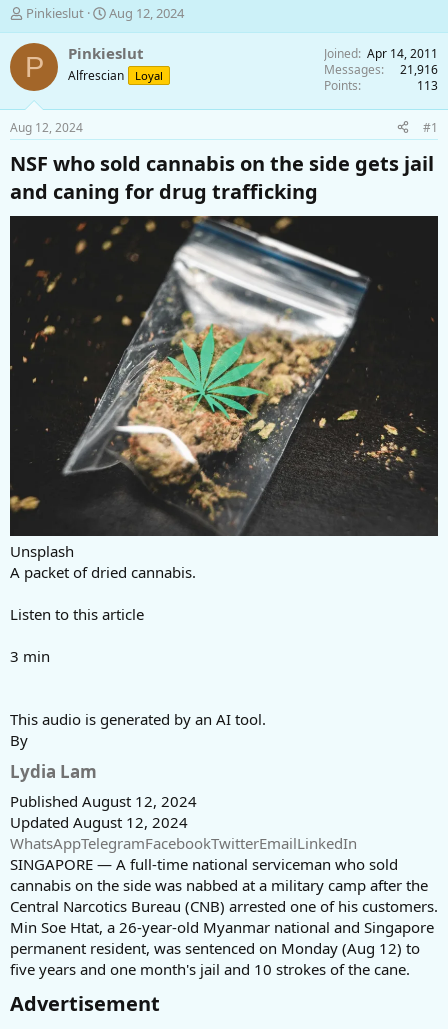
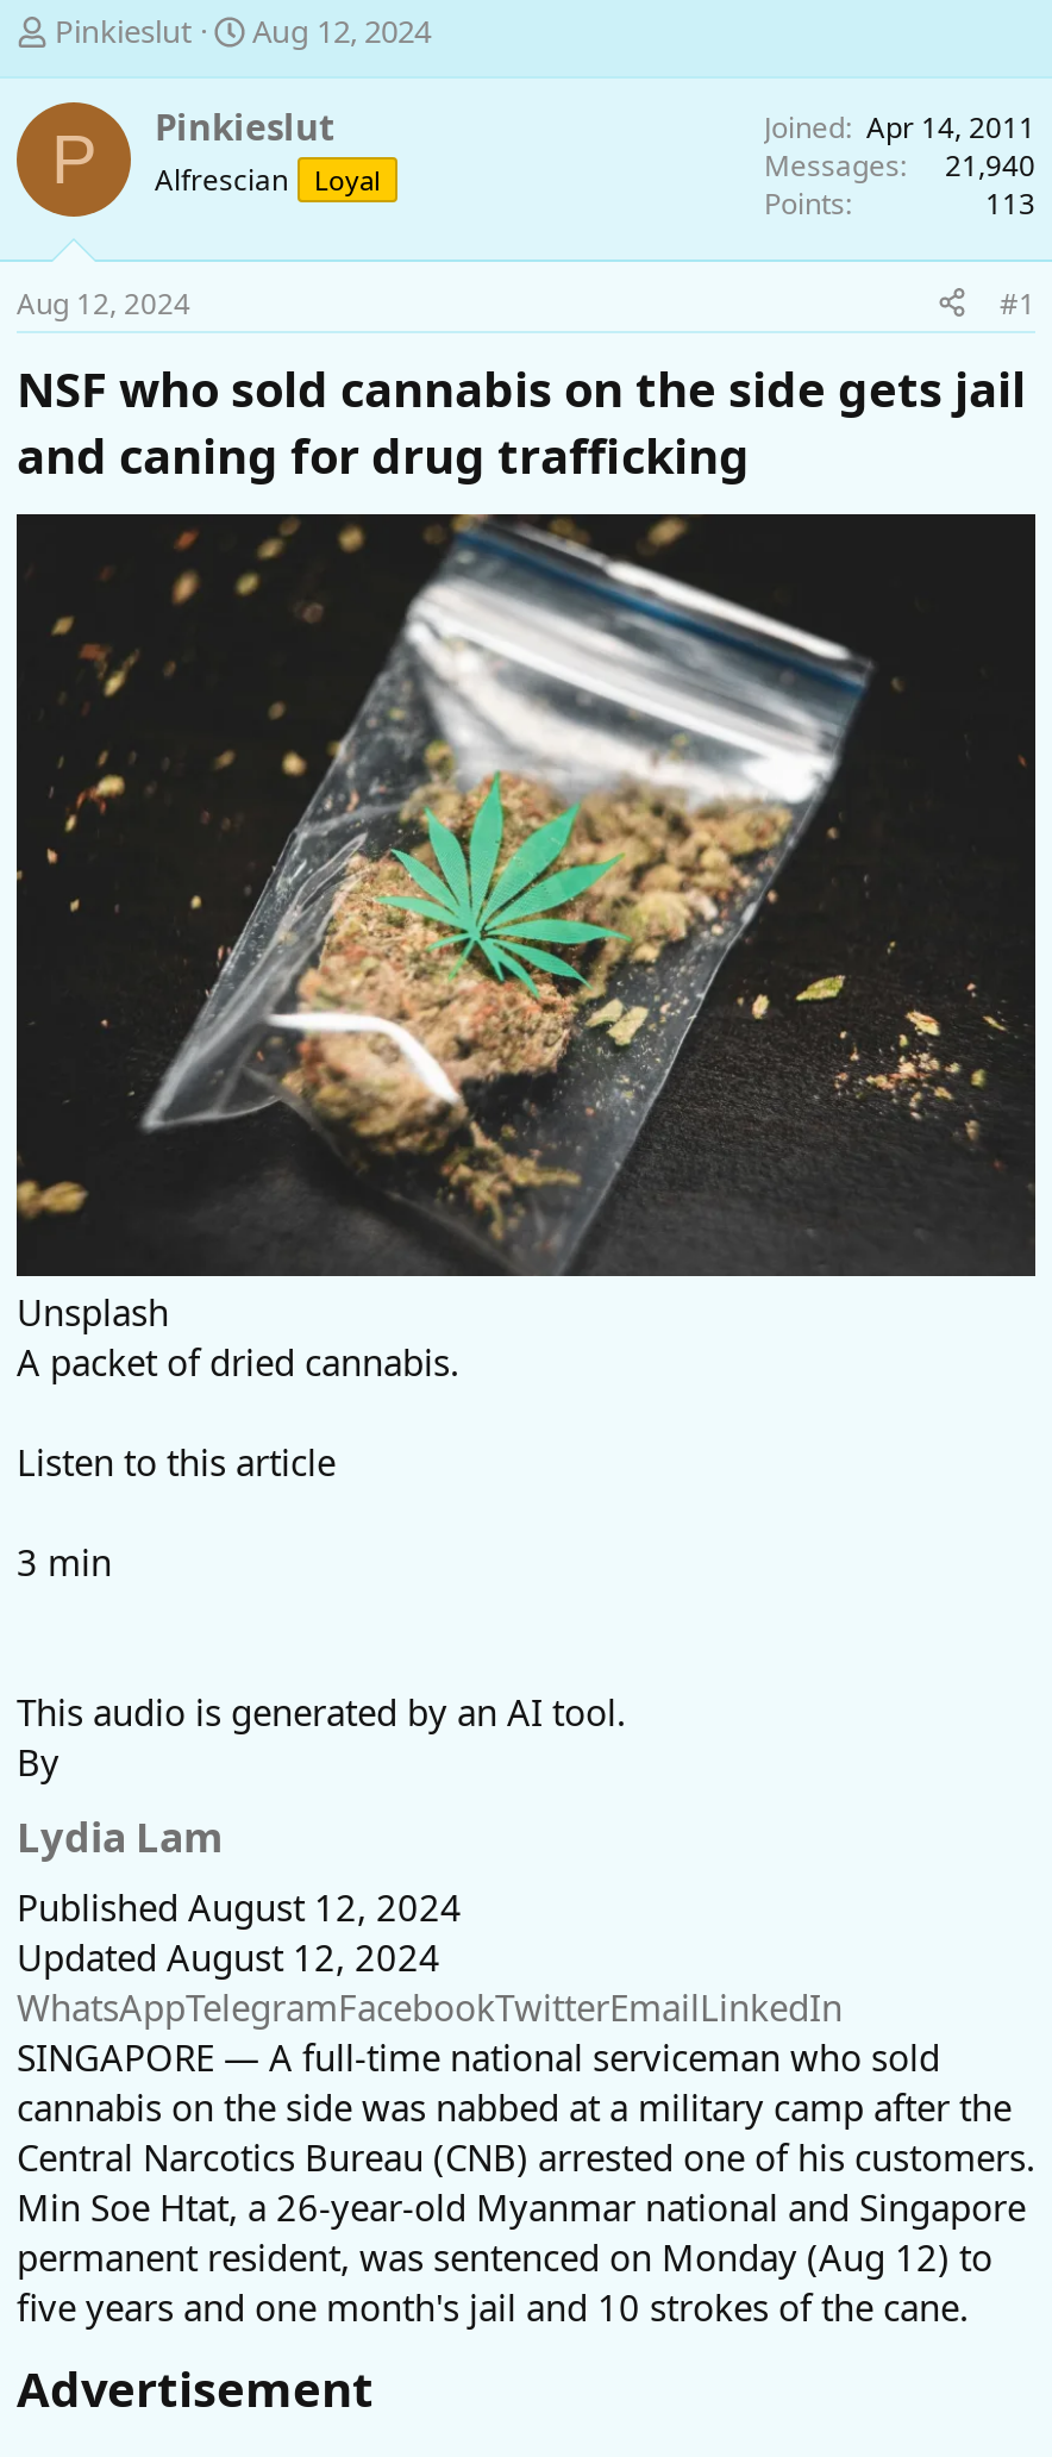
- Messages 21,916
+ Messages 21,940
